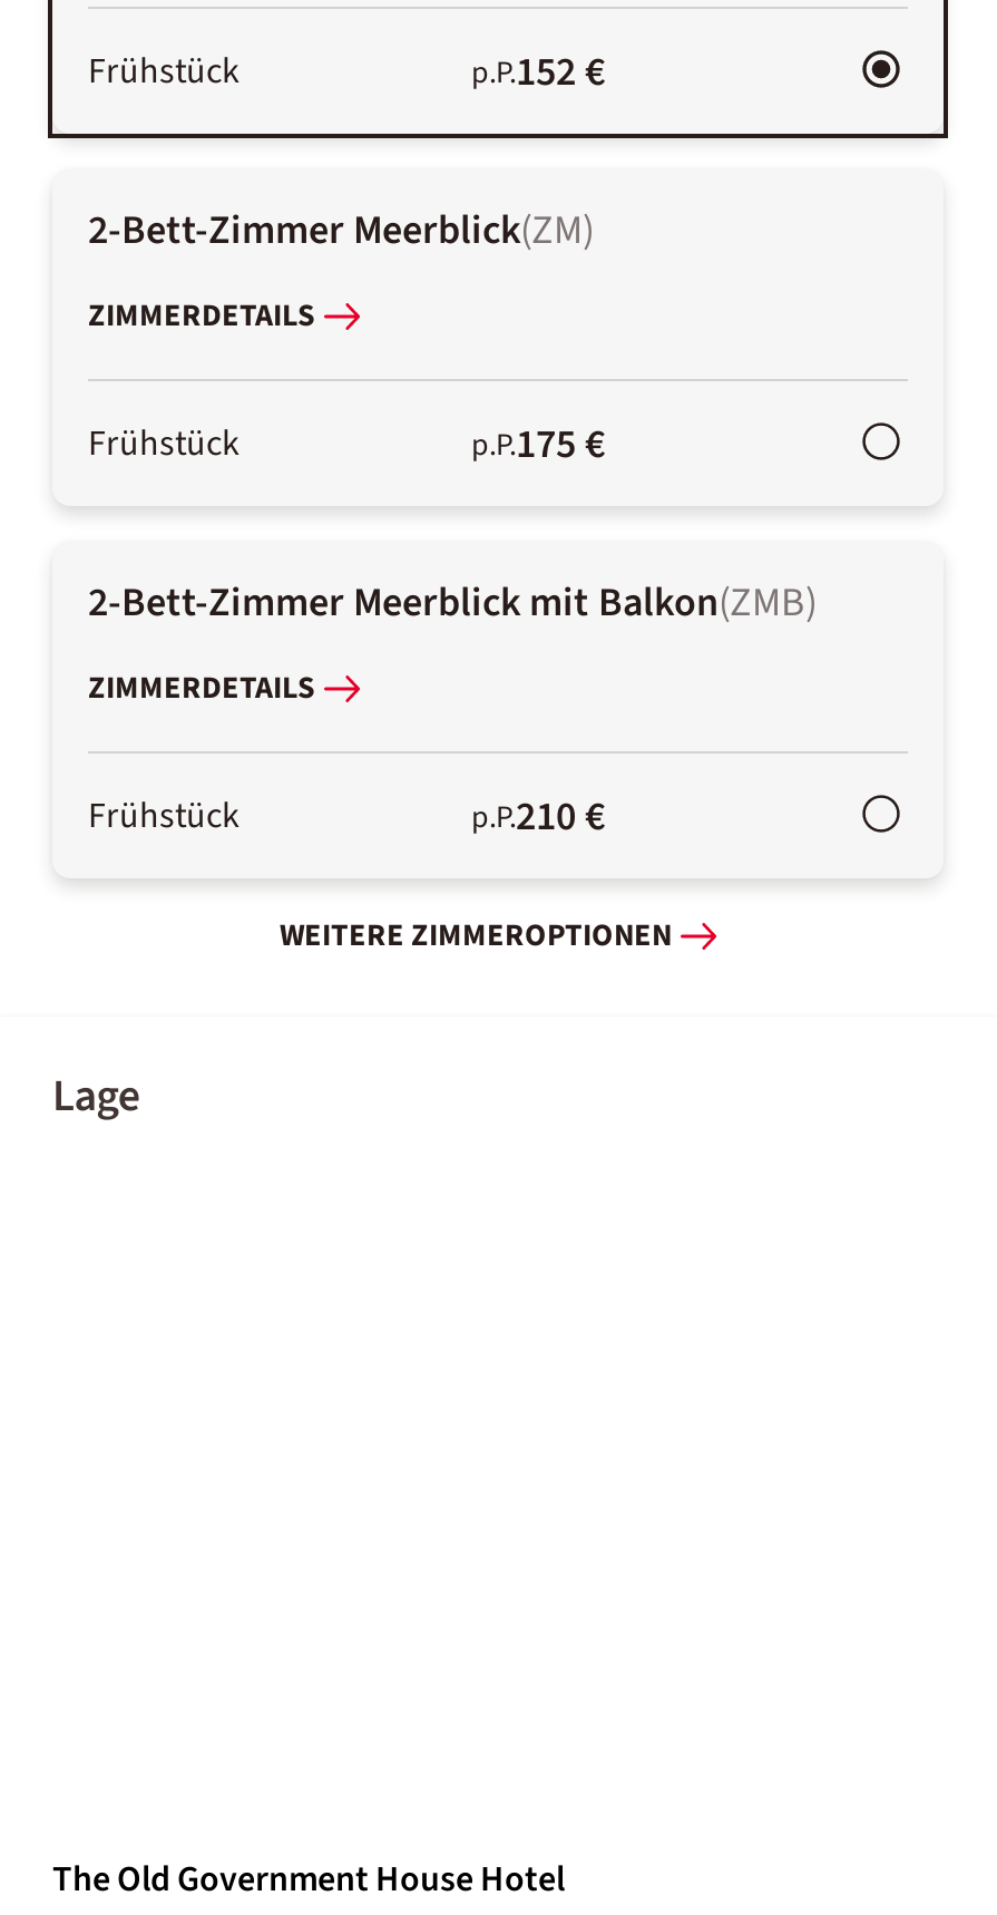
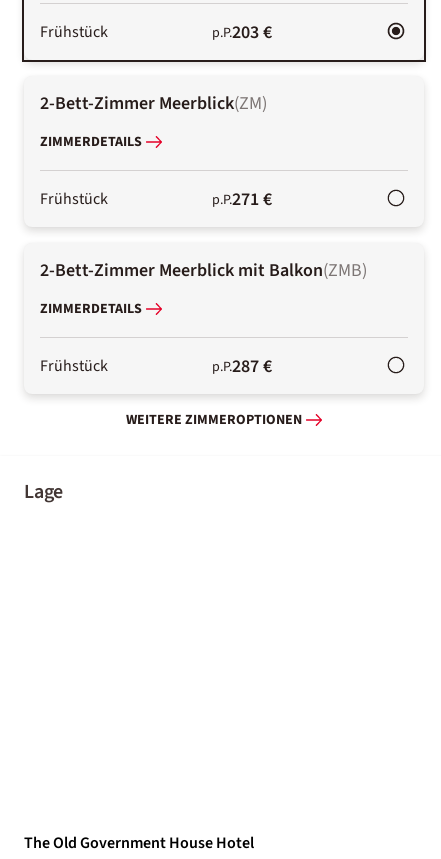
- p.P.152 €
+ p.P.203 €

- p.P.175 €
+ p.P.271 €

- p.P.210 €
+ p.P.287 €
